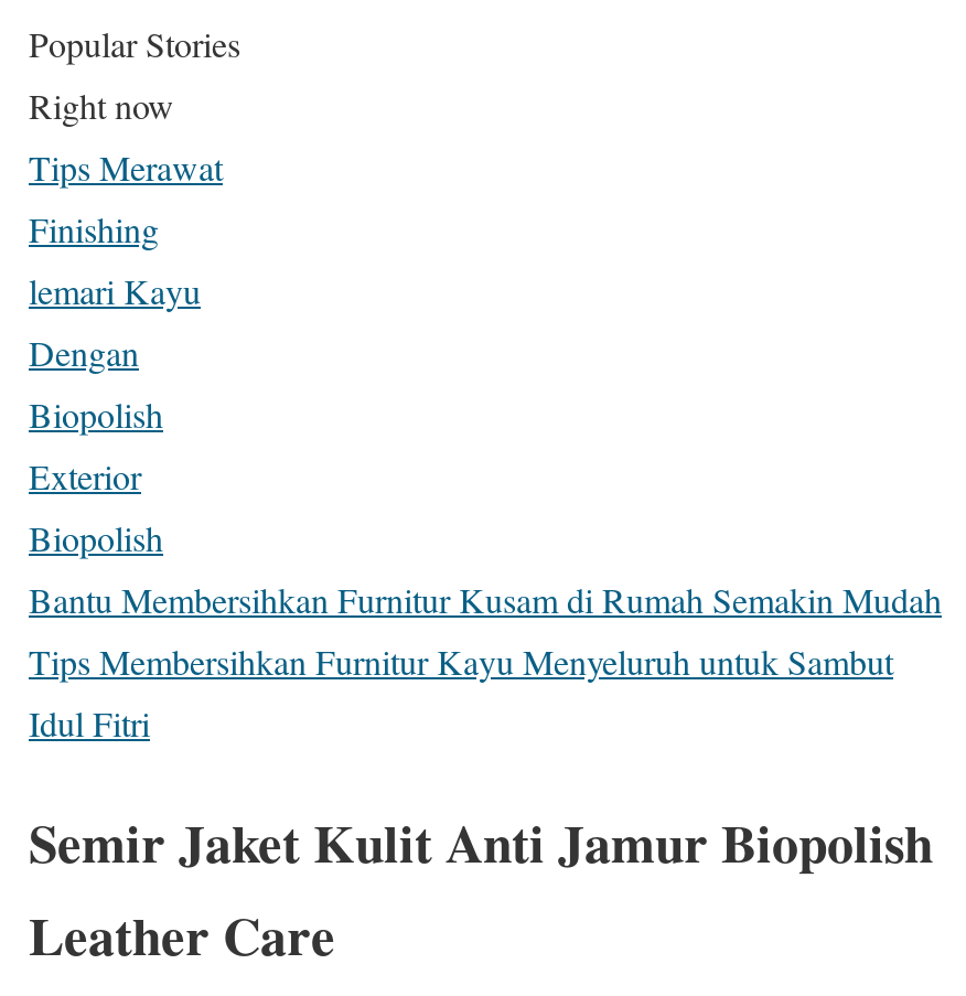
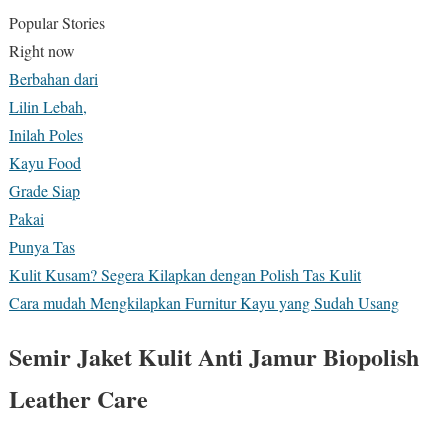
- Tips Merawat
- Finishing
- lemari Kayu
- Dengan
- Biopolish
- Exterior
- Biopolish
- Bantu Membersihkan Furnitur Kusam di Rumah Semakin Mudah
- Tips Membersihkan Furnitur Kayu Menyeluruh untuk Sambut
- Idul Fitri
+ Berbahan dari
+ Lilin Lebah,
+ Inilah Poles
+ Kayu Food
+ Grade Siap
+ Pakai
+ Punya Tas
+ Kulit Kusam? Segera Kilapkan dengan Polish Tas Kulit
+ Cara mudah Mengkilapkan Furnitur Kayu yang Sudah Usang
